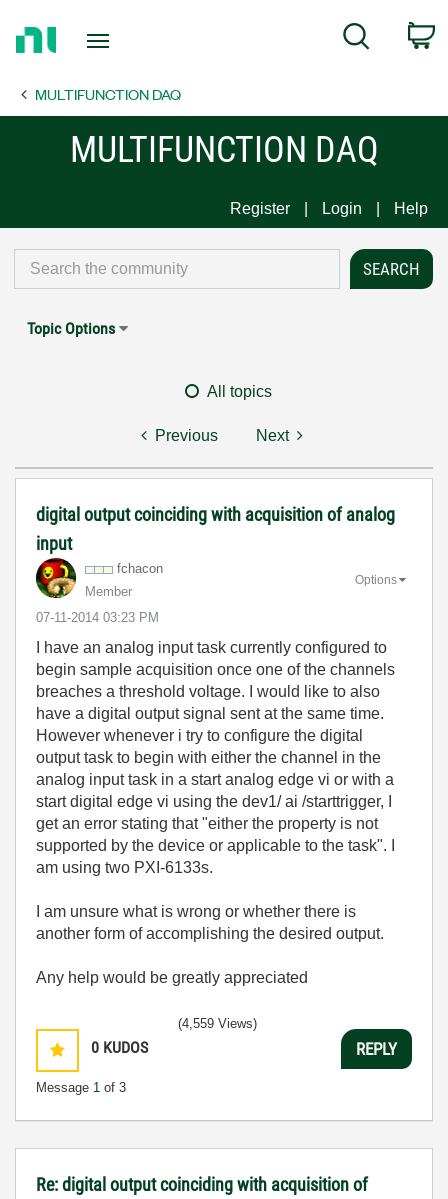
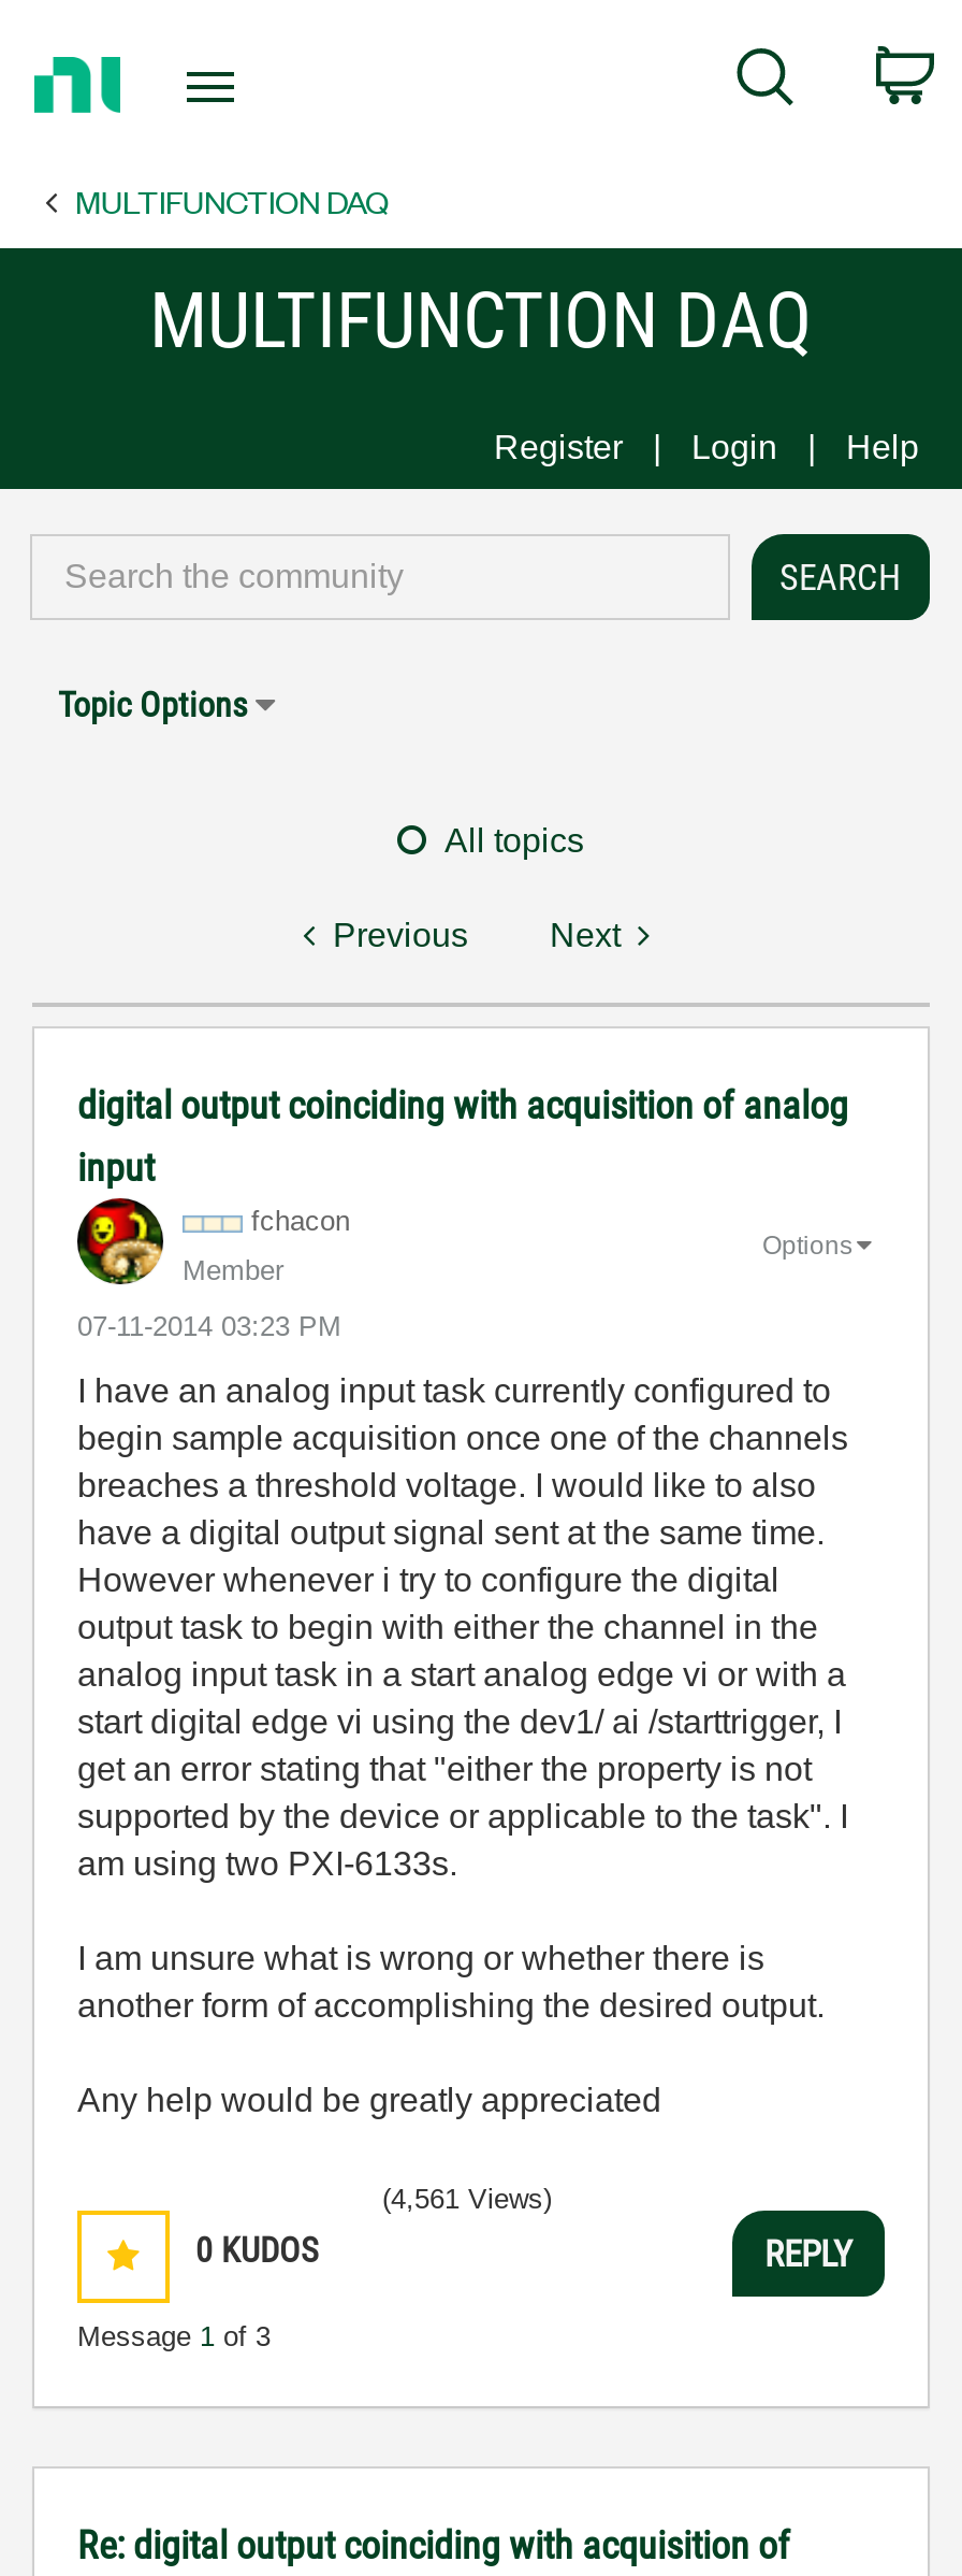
- (4,559 Views)
+ (4,561 Views)
